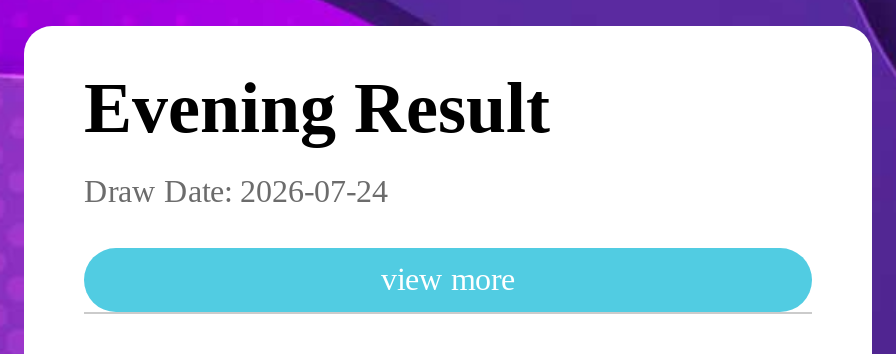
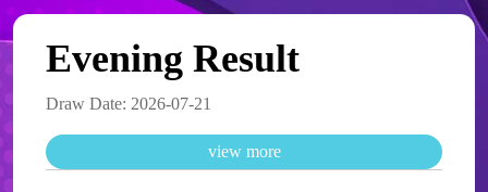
- Draw Date: 2026-07-24
+ Draw Date: 2026-07-21
